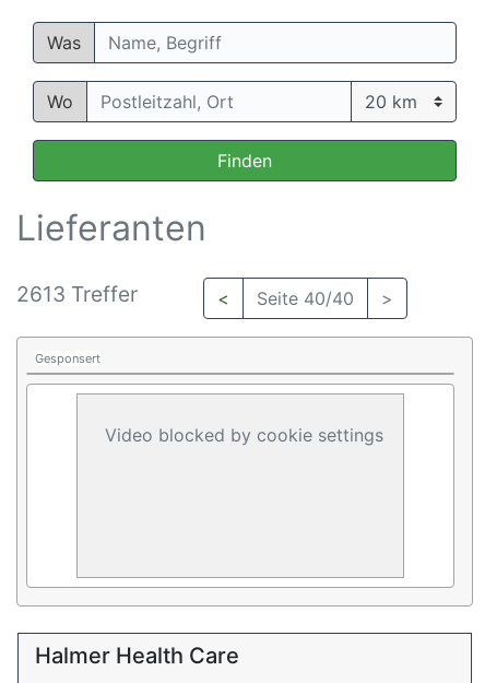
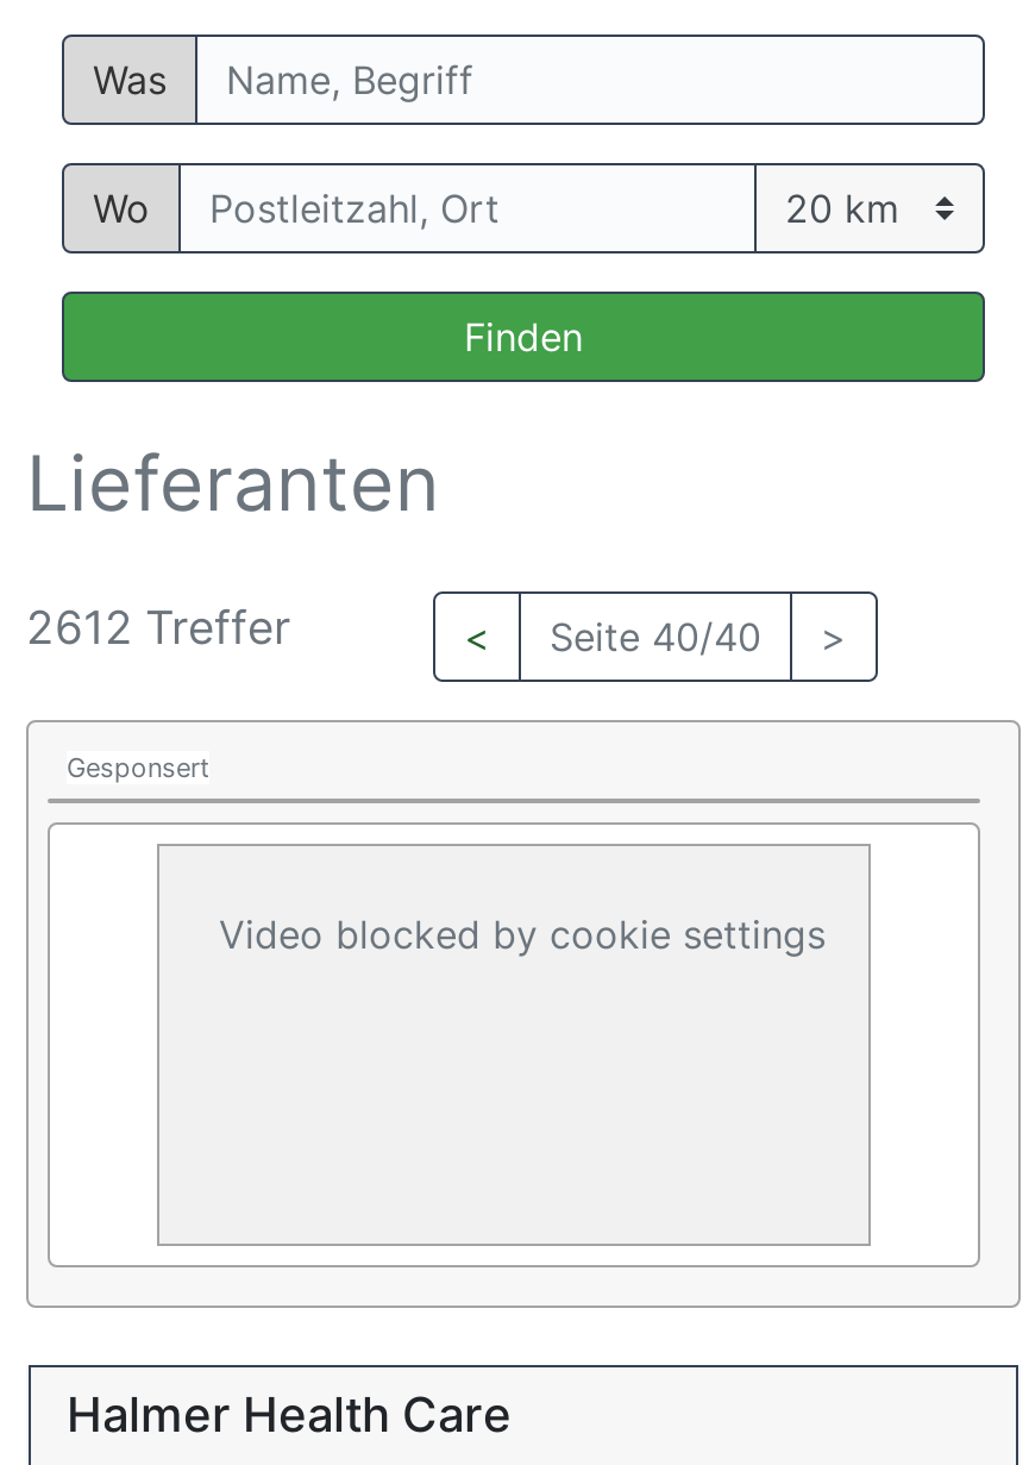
- 2613 Treffer
+ 2612 Treffer
